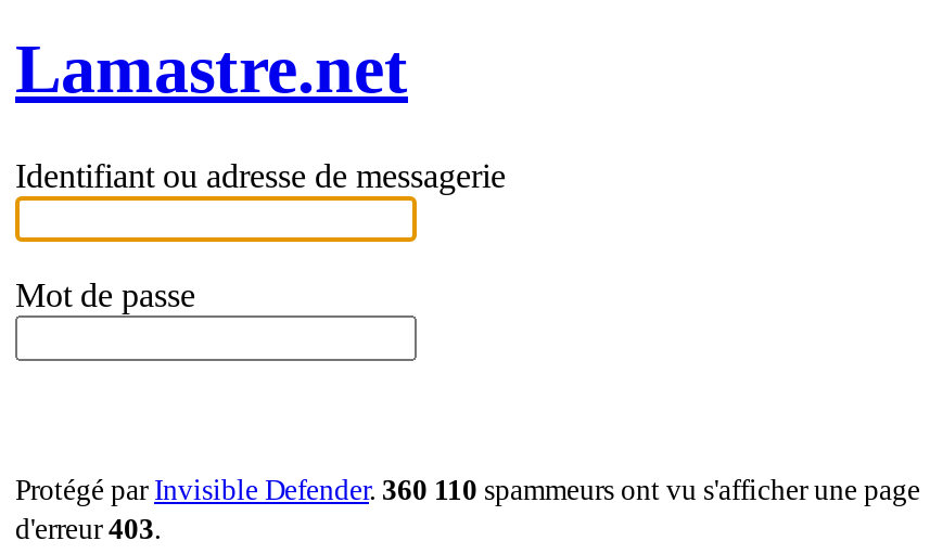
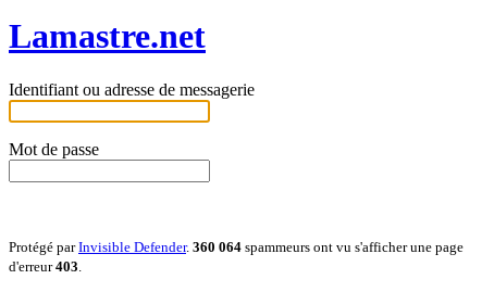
- Protégé par Invisible Defender. 360 110 spammeurs ont vu s'afficher une page
+ Protégé par Invisible Defender. 360 064 spammeurs ont vu s'afficher une page
